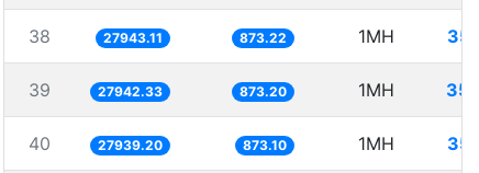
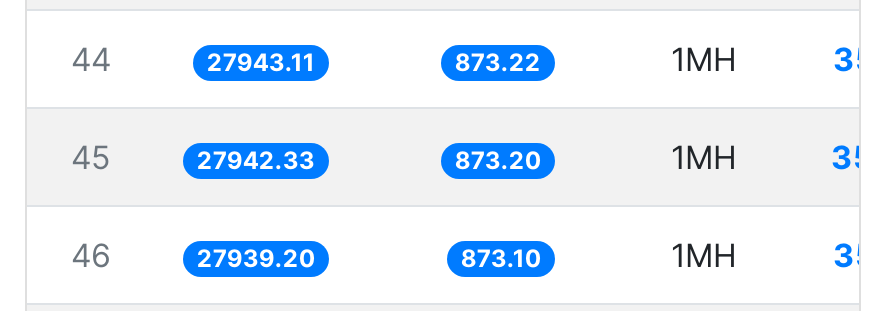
- 38
+ 44

- 39
+ 45

- 40
+ 46
